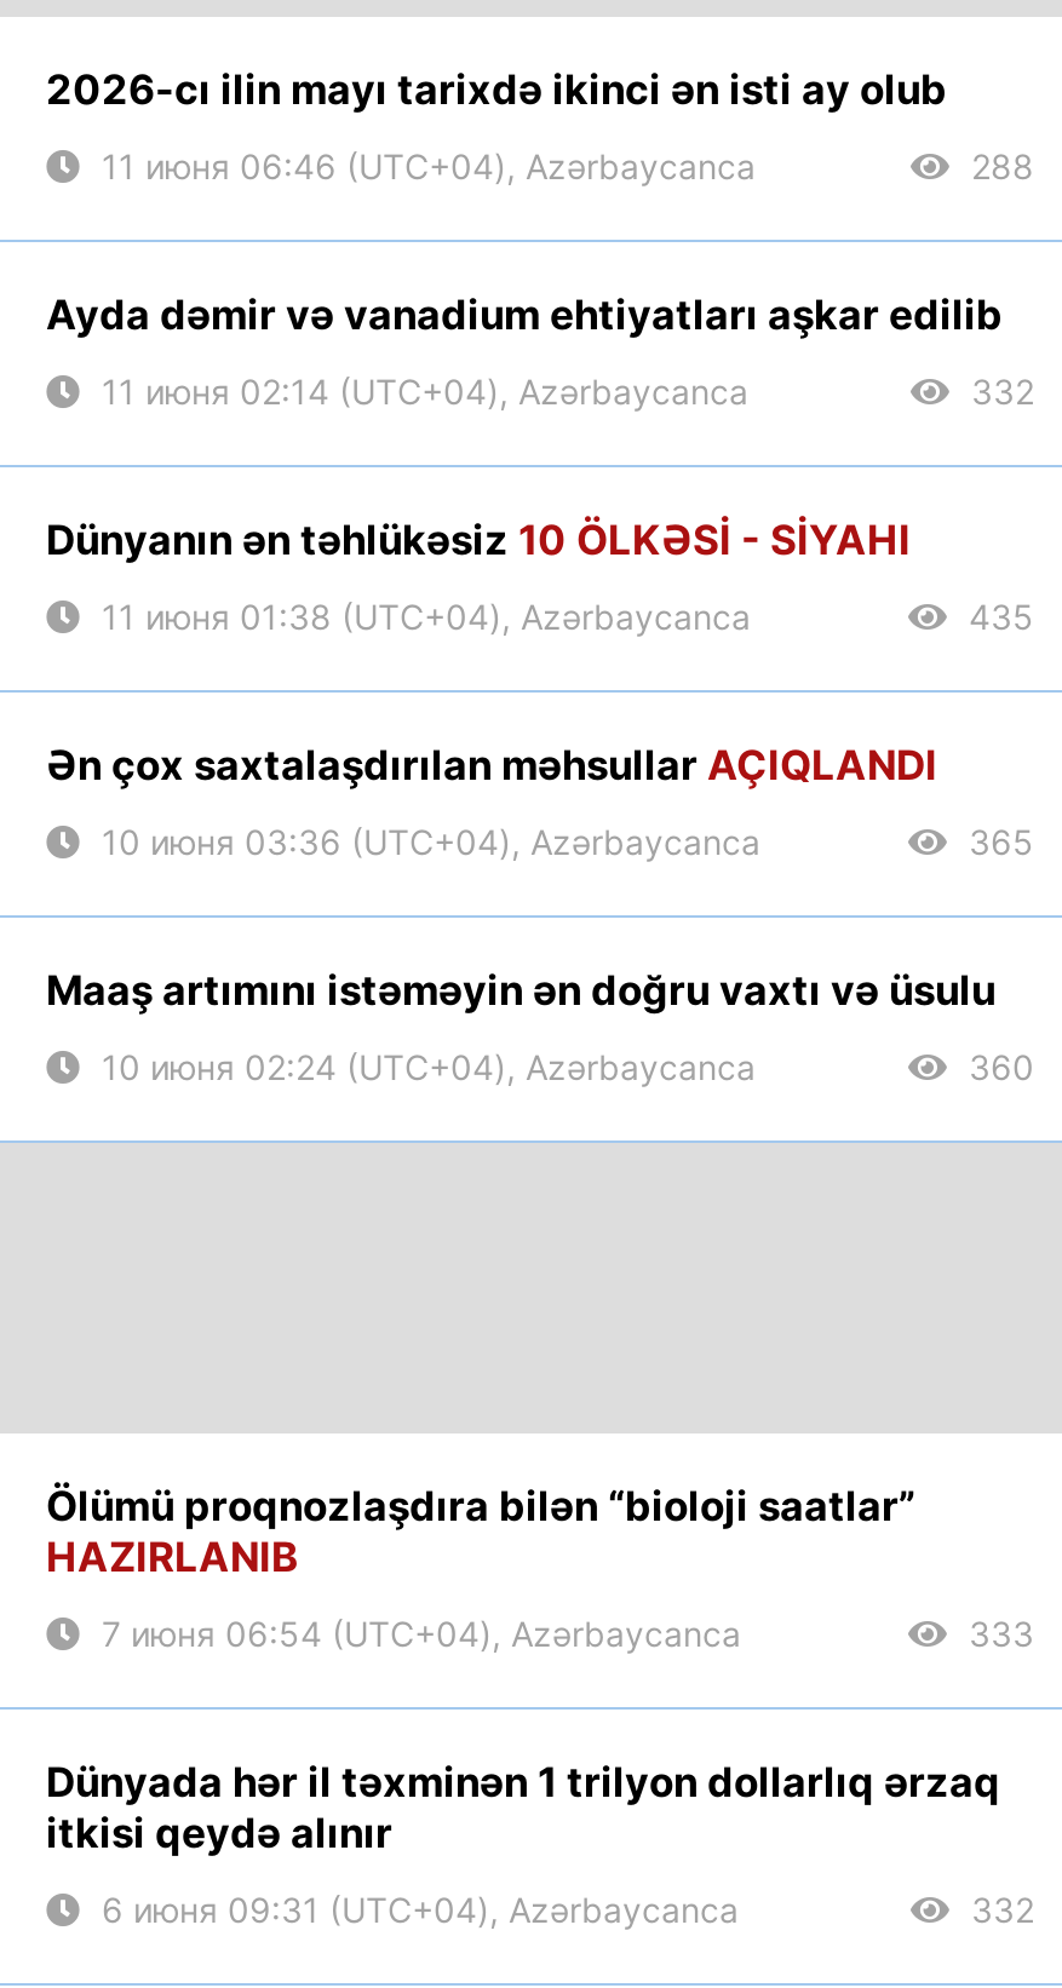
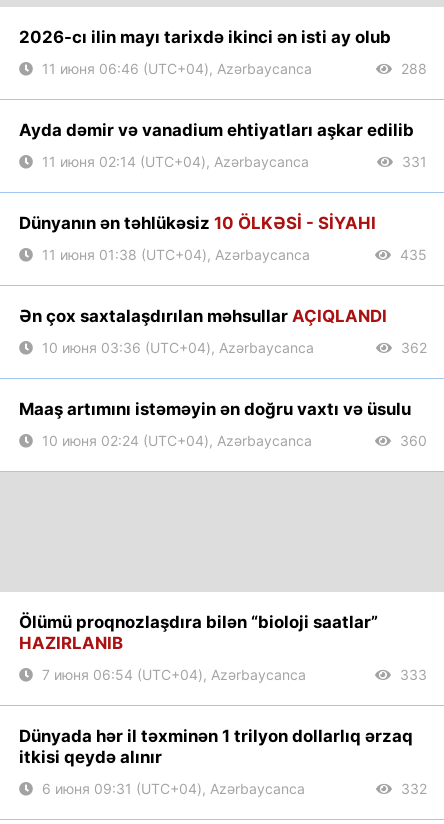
- 332
+ 331

- 365
+ 362
